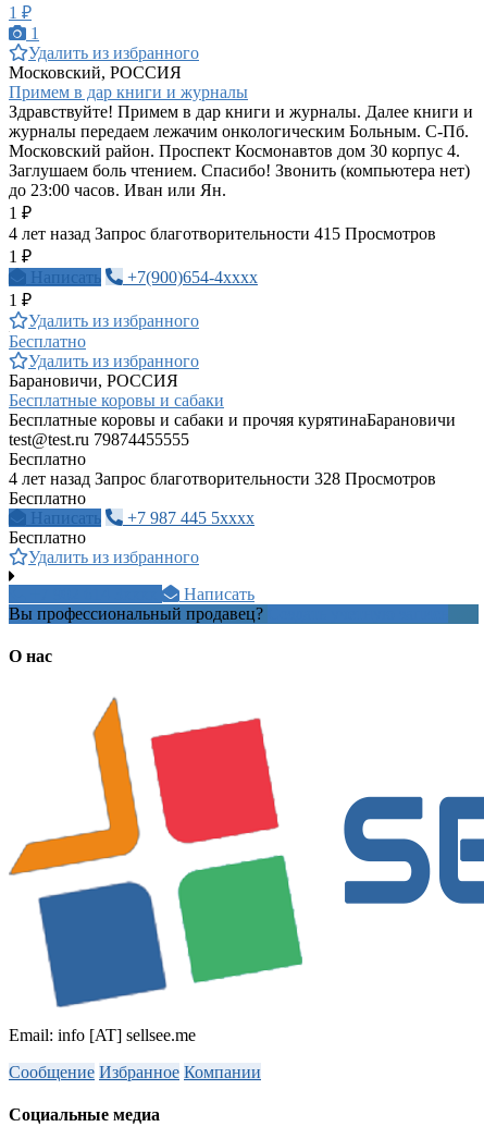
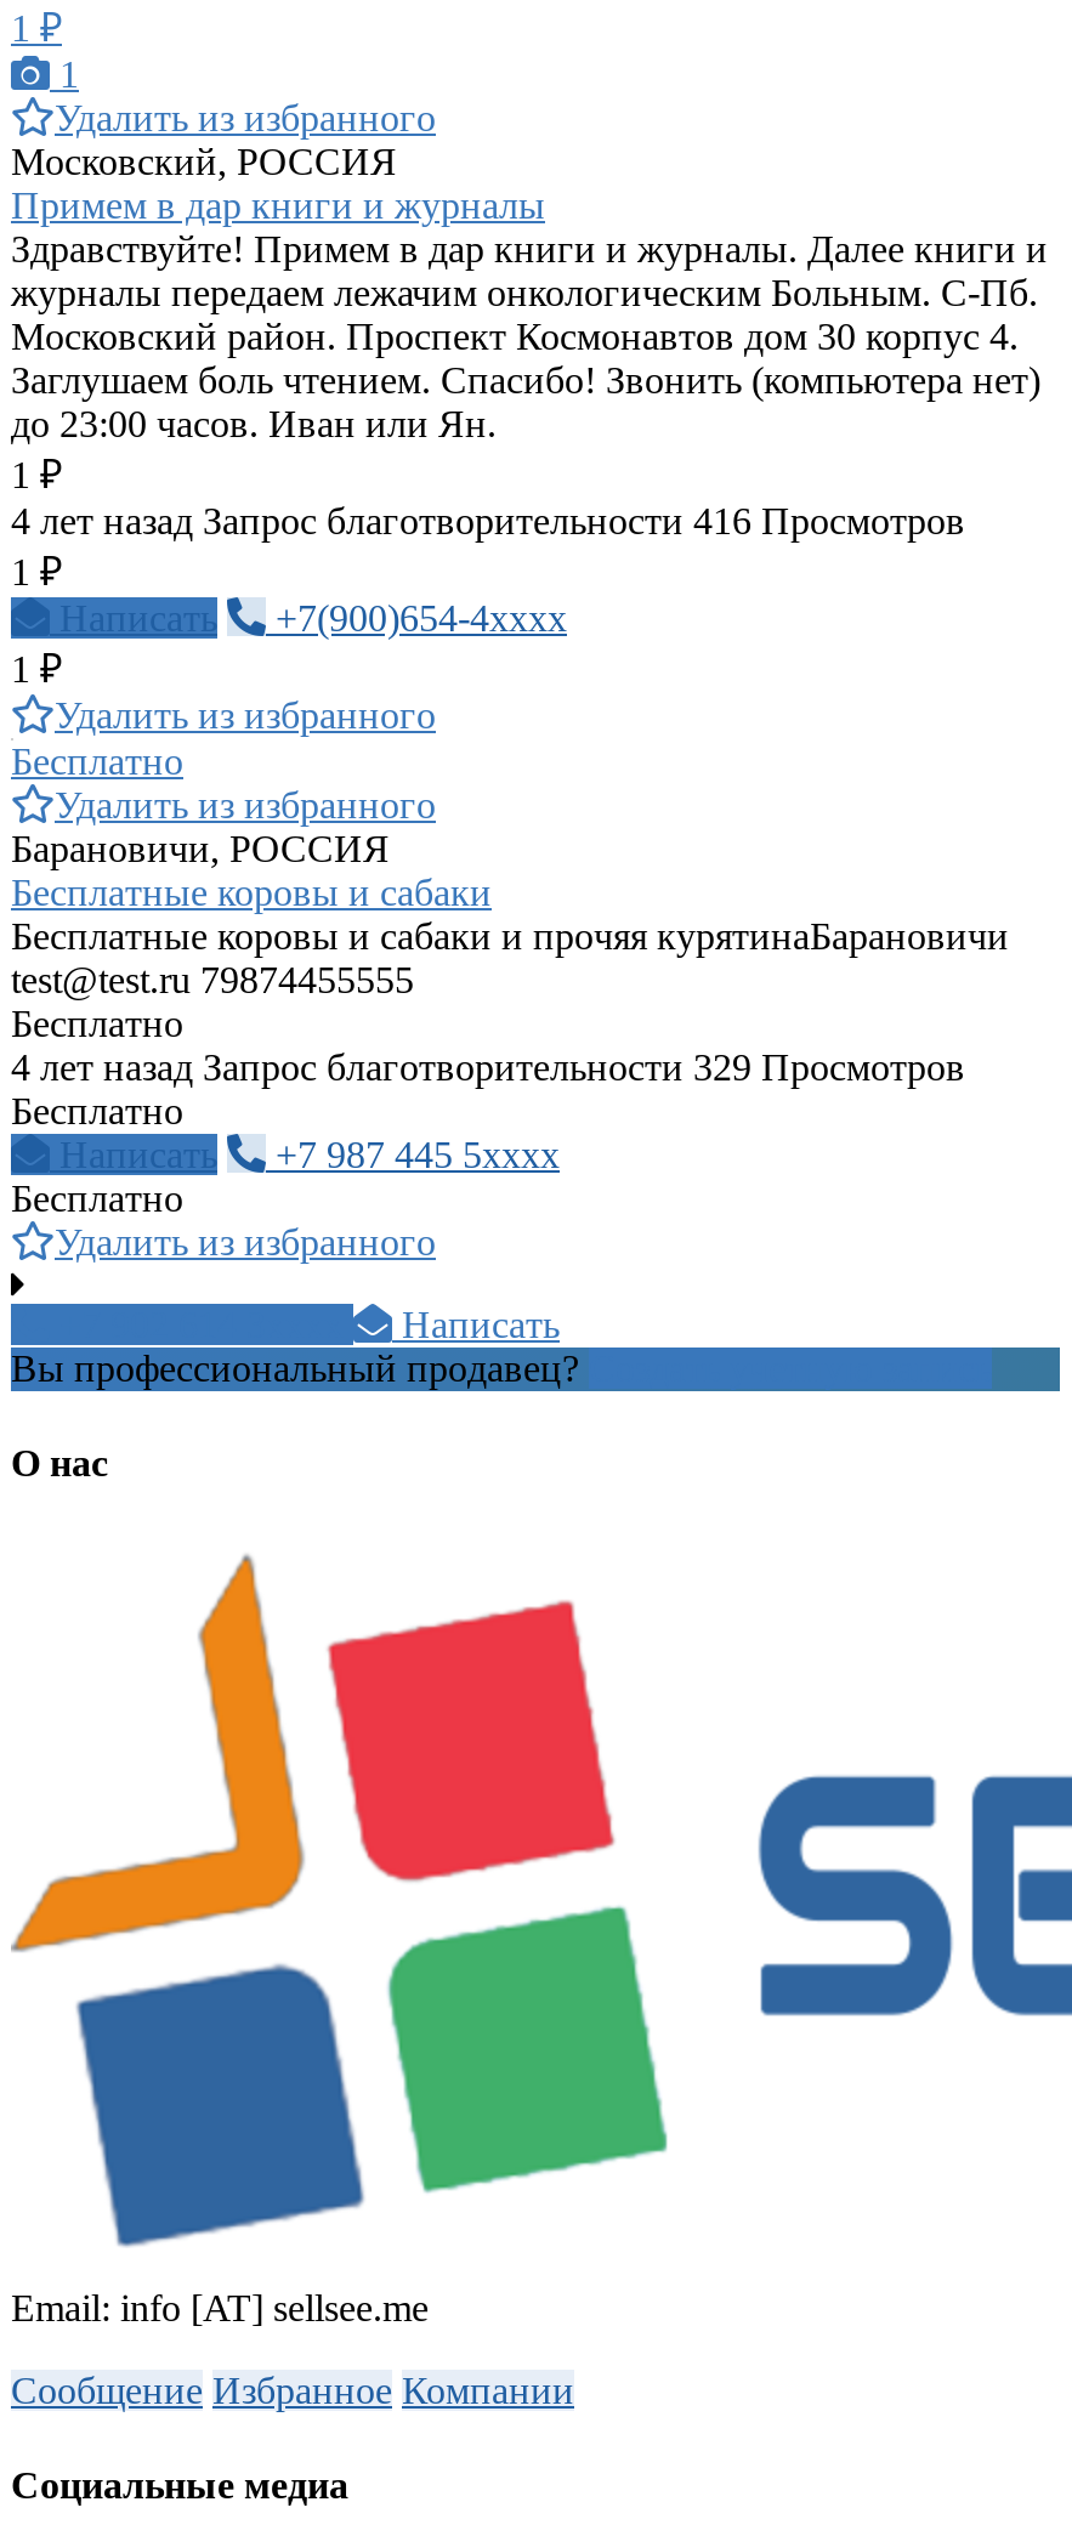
- 4 лет назад Запрос благотворительности 415 Просмотров
+ 4 лет назад Запрос благотворительности 416 Просмотров

- 4 лет назад Запрос благотворительности 328 Просмотров
+ 4 лет назад Запрос благотворительности 329 Просмотров
